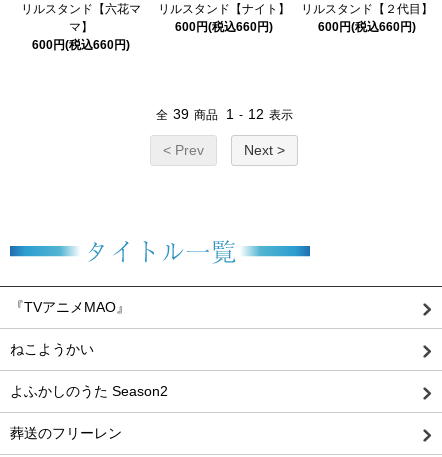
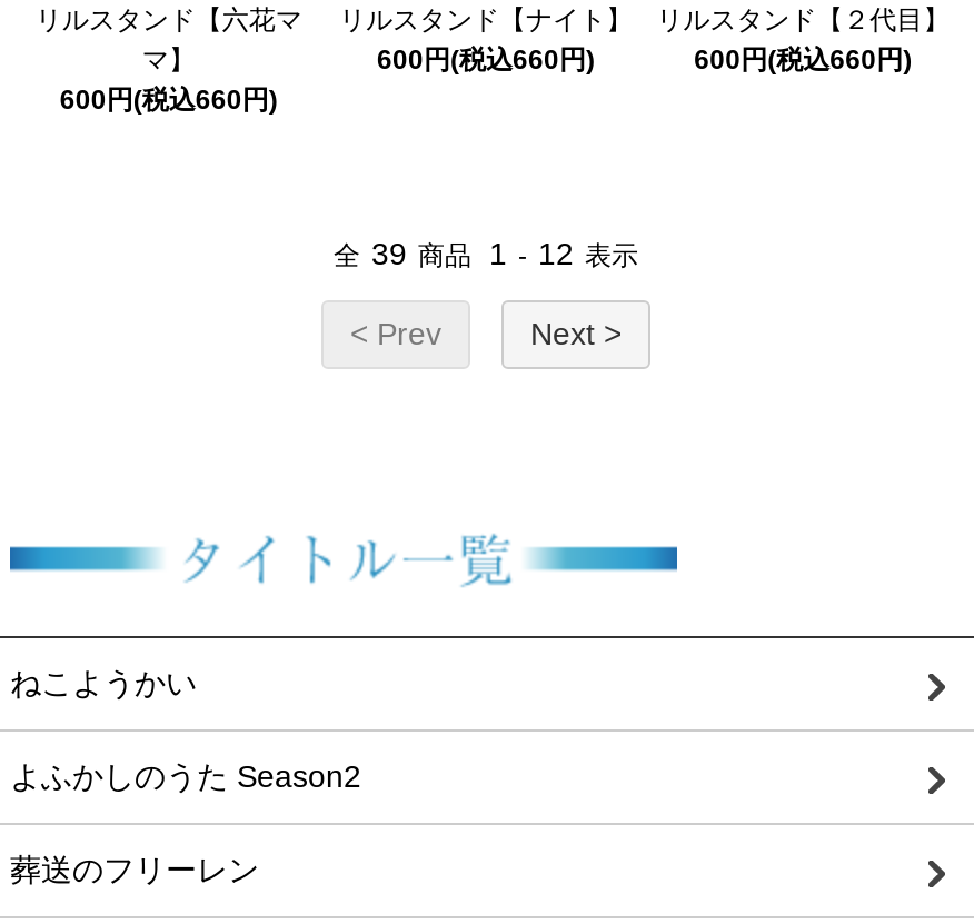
- 『TVアニメMAO』
